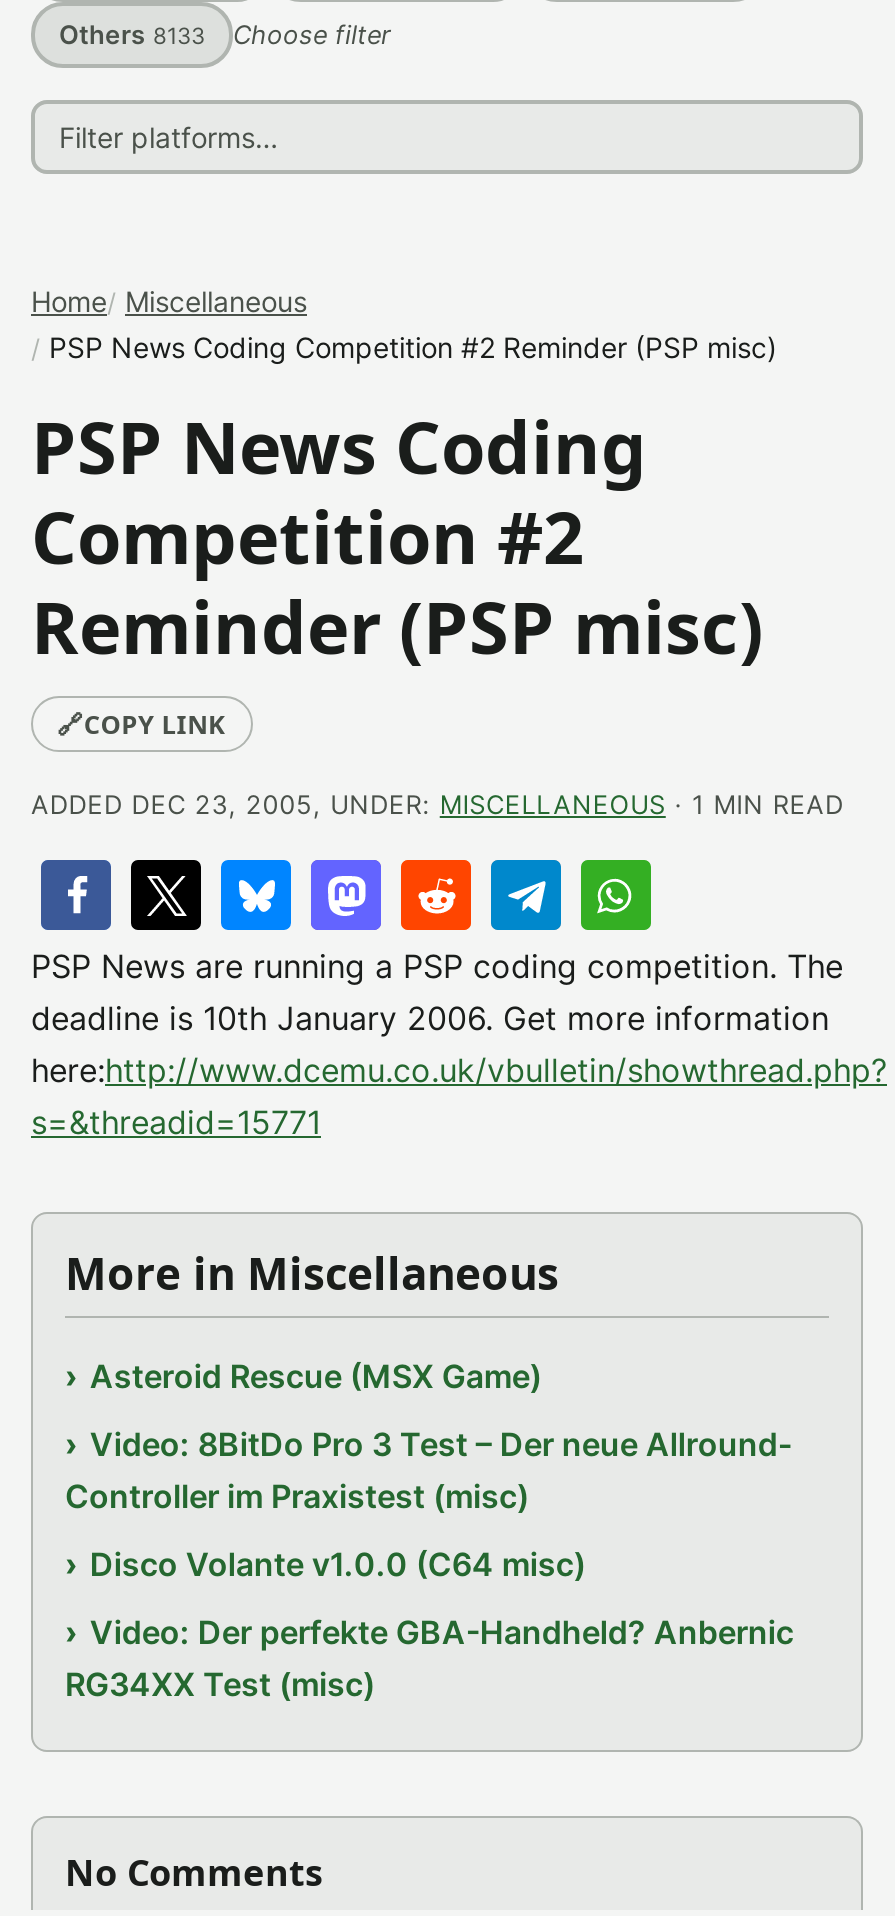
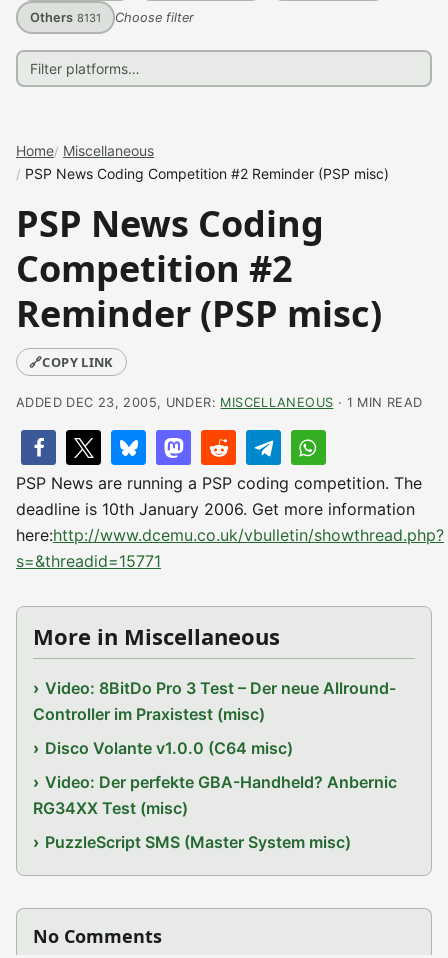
- Others 8133 Choose filter
+ Others 8131 Choose filter

- Asteroid Rescue (MSX Game)

moved up: Video: 8BitDo Pro 3 Test – Der neue Allround- | Controller im Praxistest (misc) | Disco Volante v1.0.0 (C64 misc) | Video: Der perfekte GBA-Handheld? Anbernic | RG34XX Test (misc)

+ PuzzleScript SMS (Master System misc)
